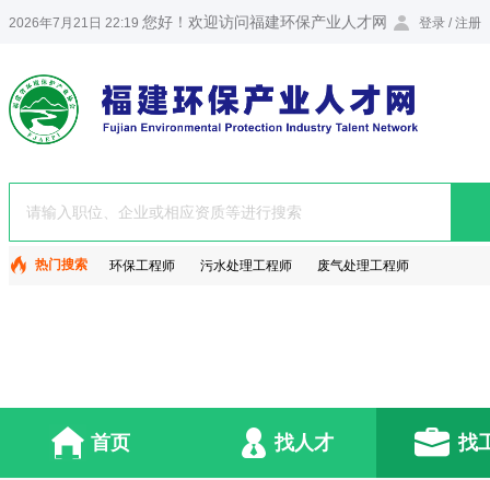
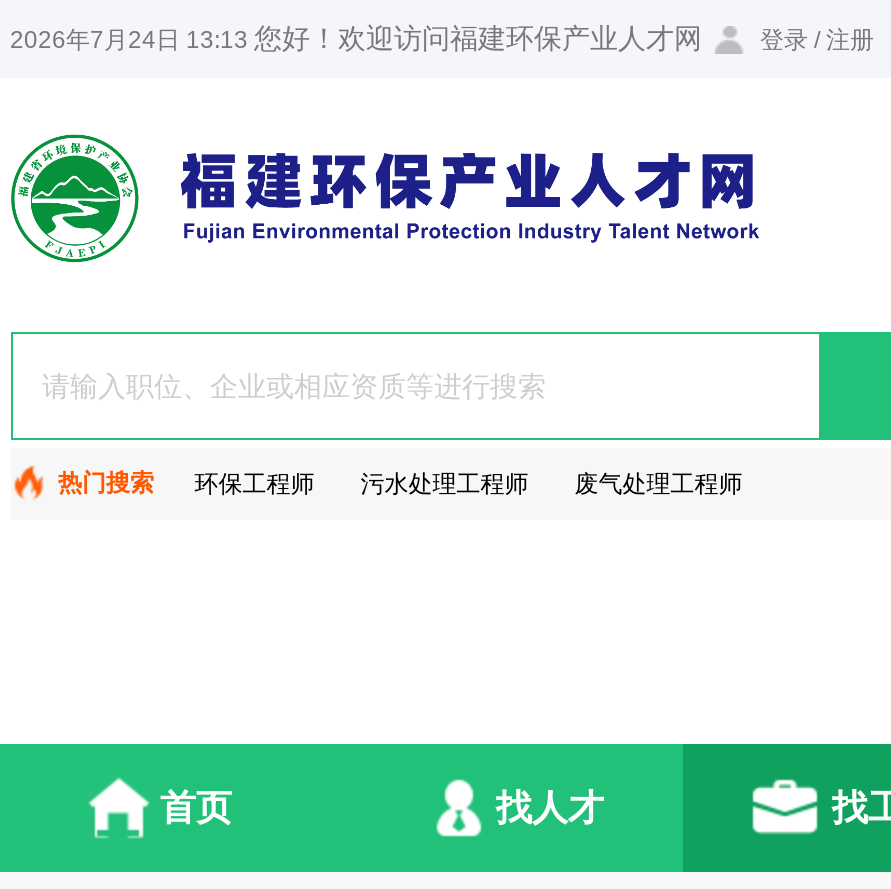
- 2026年7月21日 22:19 您好！欢迎访问福建环保产业人才网
+ 2026年7月24日 13:13 您好！欢迎访问福建环保产业人才网
